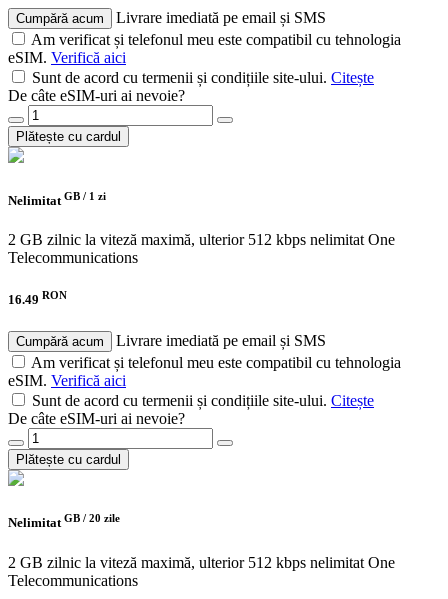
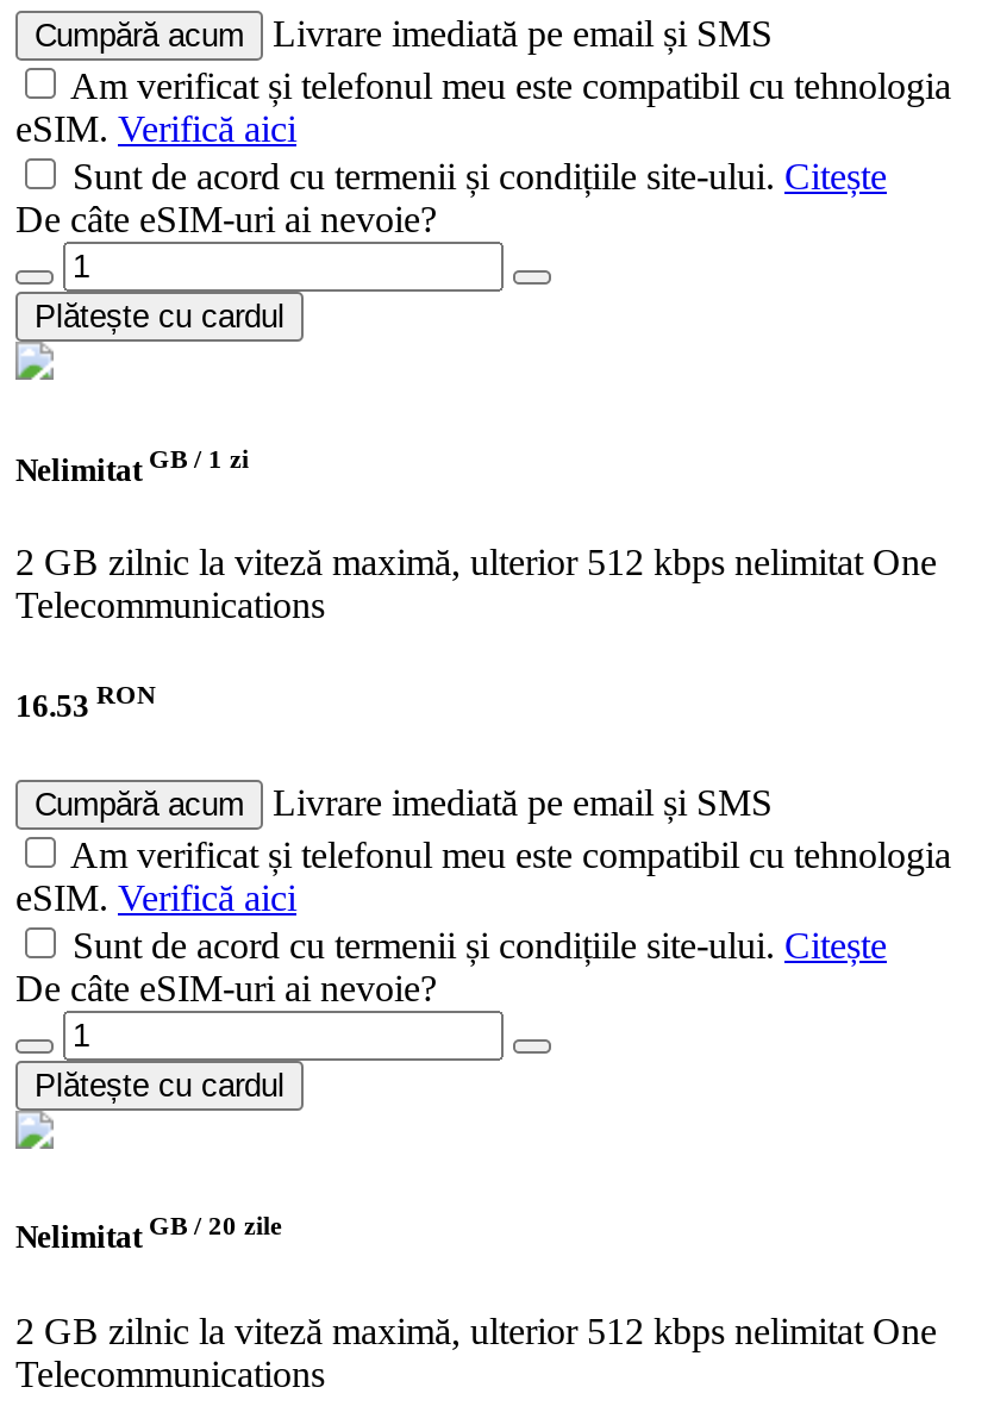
- 16.49 RON
+ 16.53 RON
